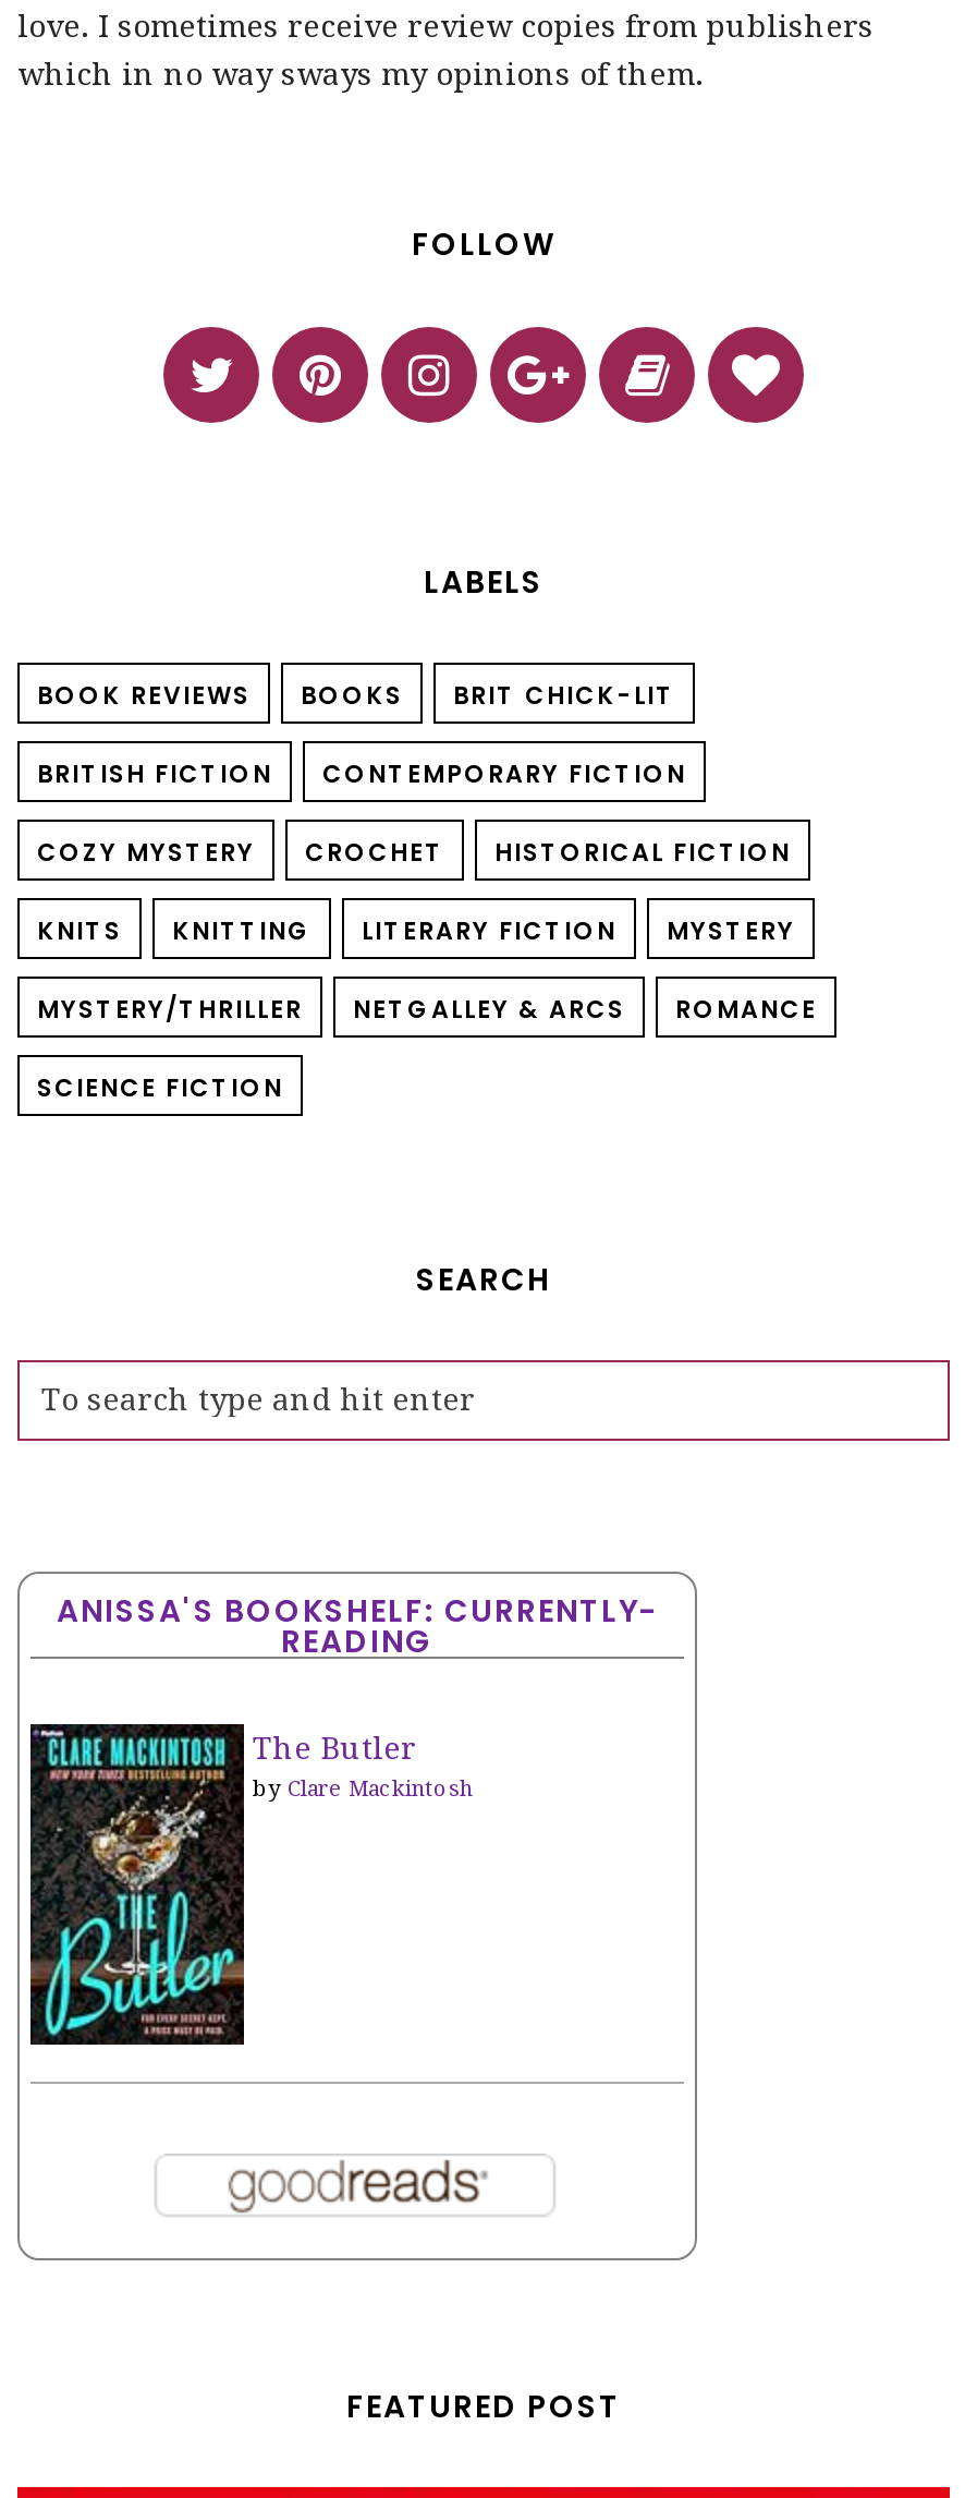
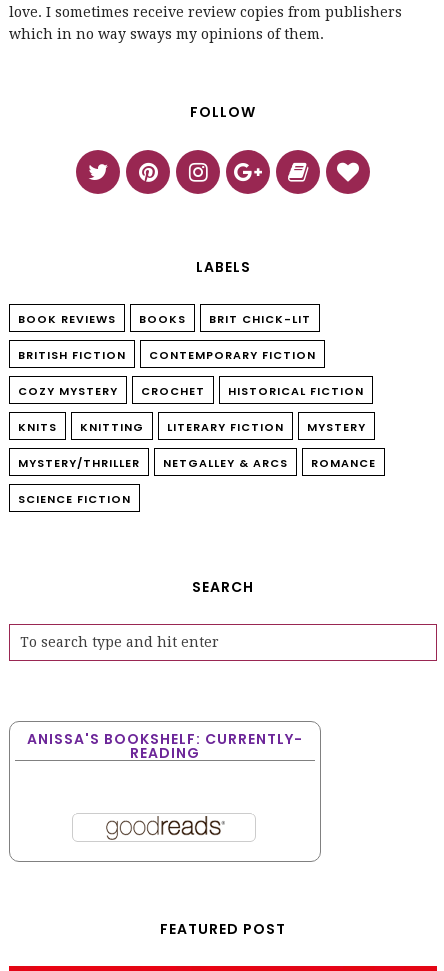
- [image]
- The Butler
- by Clare Mackintosh
